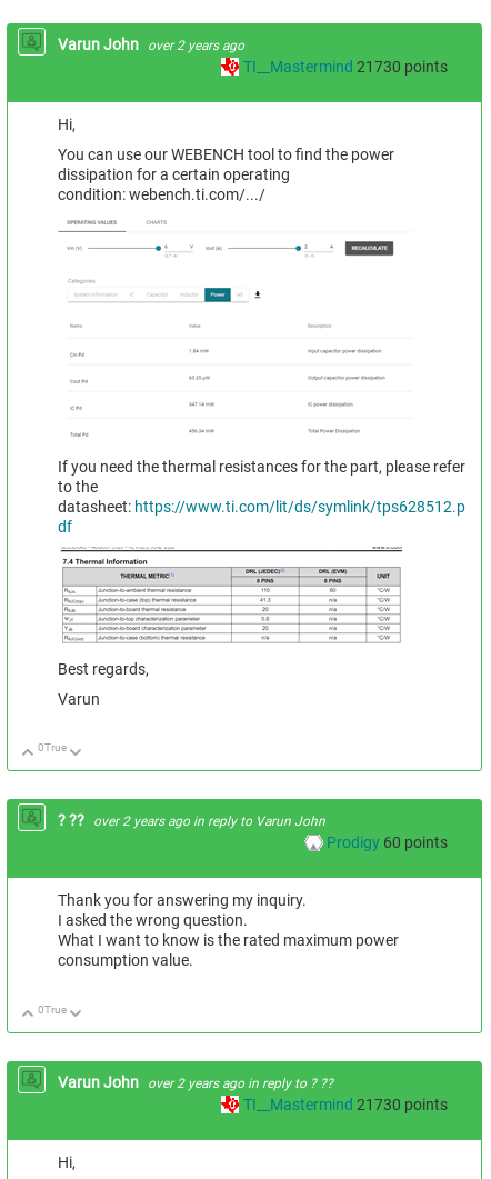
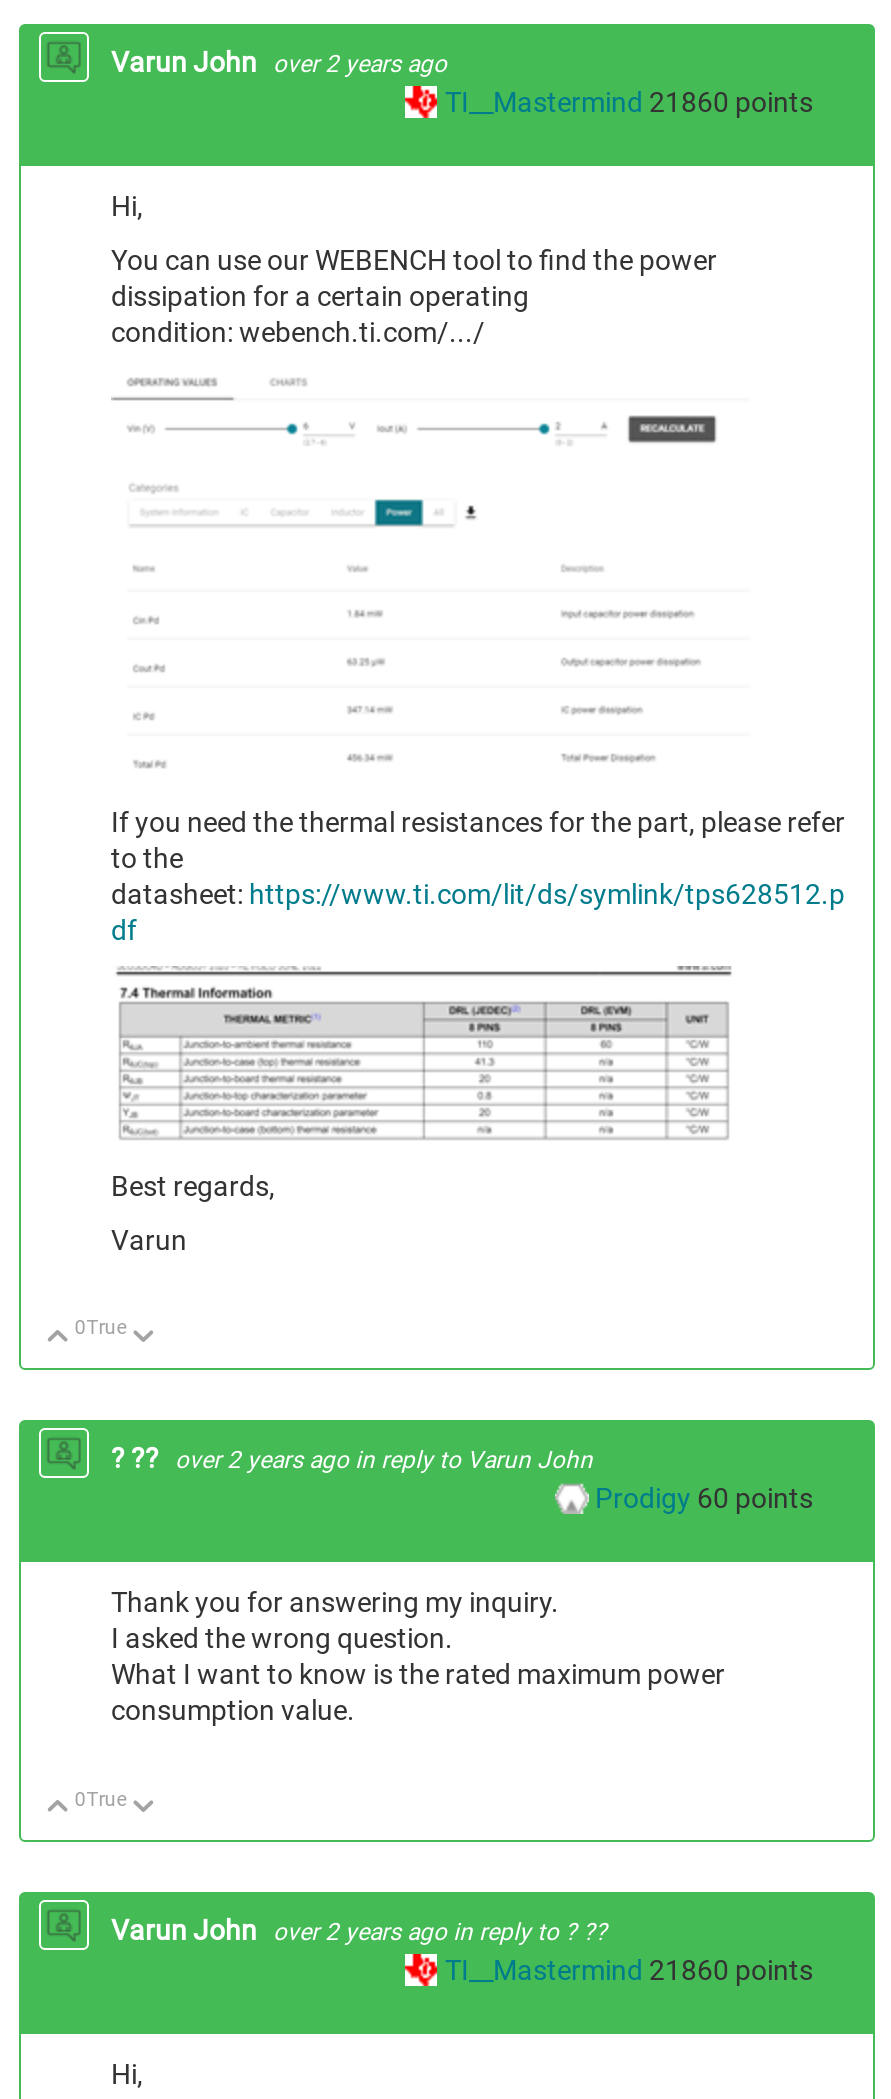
- TI__Mastermind 21730 points
+ TI__Mastermind 21860 points

- TI__Mastermind 21730 points
+ TI__Mastermind 21860 points
